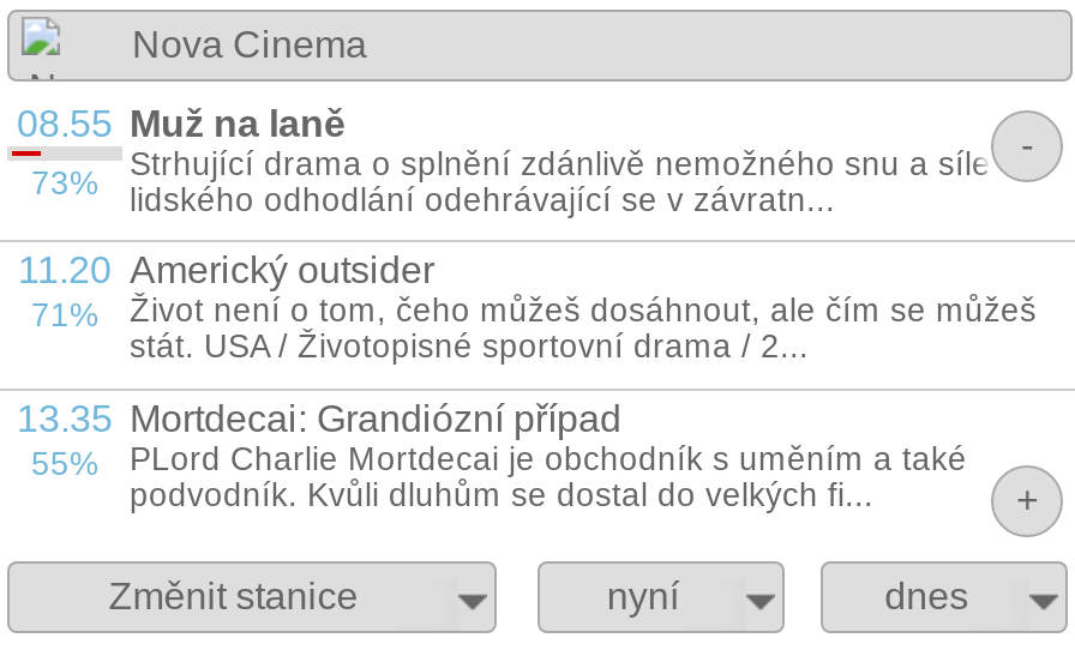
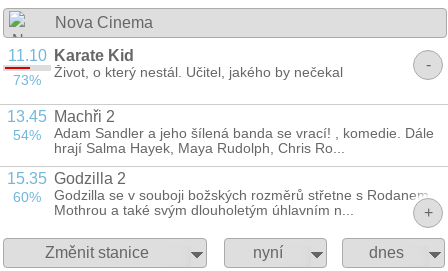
- 08.55
+ 11.10

- Muž na laně
- Strhující drama o splnění zdánlivě nemožného snu a síle
- lidského odhodlání odehrávající se v závratn...
+ Karate Kid
+ Život, o který nestál. Učitel, jakého by nečekal

- 11.20
- 71%
+ 13.45
+ 54%

- Americký outsider
- Život není o tom, čeho můžeš dosáhnout, ale čím se můžeš
- stát. USA / Životopisné sportovní drama / 2...
+ Machři 2
+ Adam Sandler a jeho šílená banda se vrací! , komedie. Dále
+ hrají Salma Hayek, Maya Rudolph, Chris Ro...

- 13.35
- 55%
+ 15.35
+ 60%

- Mortdecai: Grandiózní případ
- PLord Charlie Mortdecai je obchodník s uměním a také
- podvodník. Kvůli dluhům se dostal do velkých fi...
+ Godzilla 2
+ Godzilla se v souboji božských rozměrů střetne s Rodanem,
+ Mothrou a také svým dlouholetým úhlavním n...
